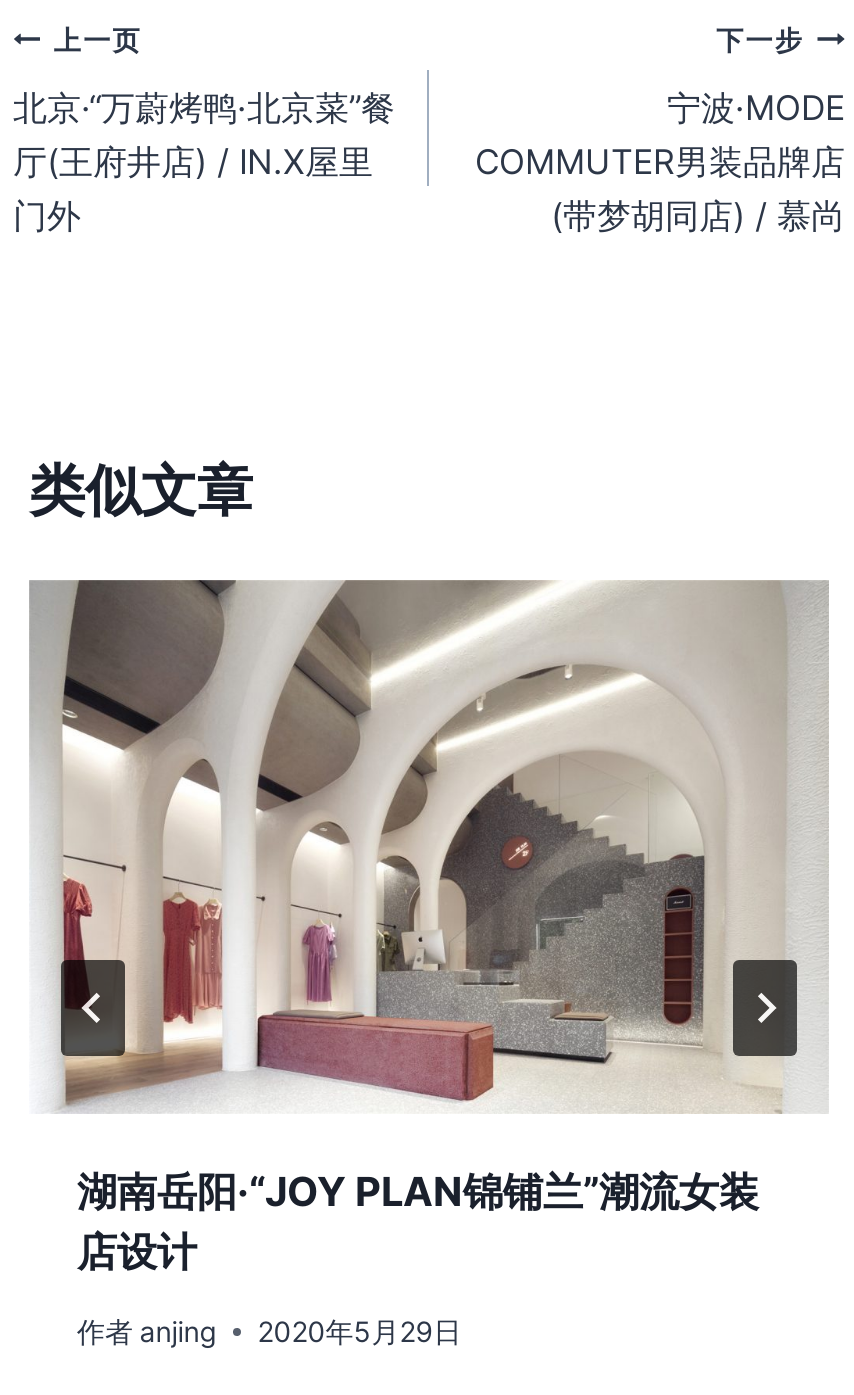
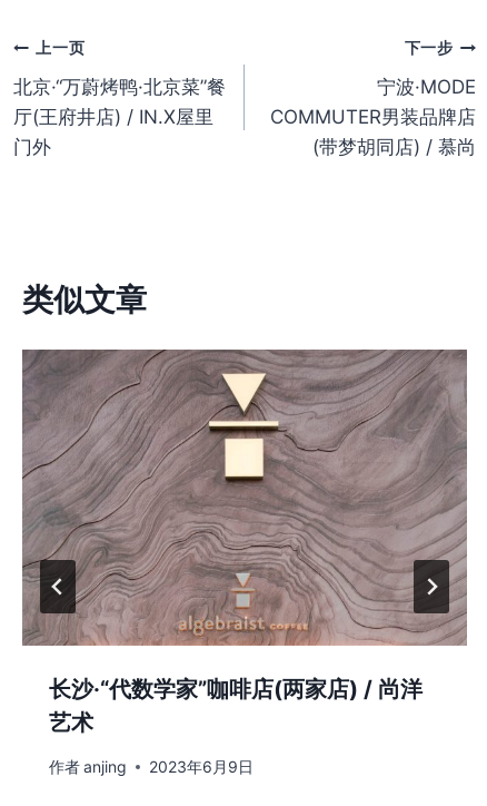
- [image]
- 湖南岳阳·“JOY PLAN锦铺兰”潮流女装
- 店设计
+ [image]
+ 长沙·“代数学家”咖啡店(两家店) / 尚洋
+ 艺术

- 作者 anjing 2020年5月29日
+ 作者 anjing 2023年6月9日
